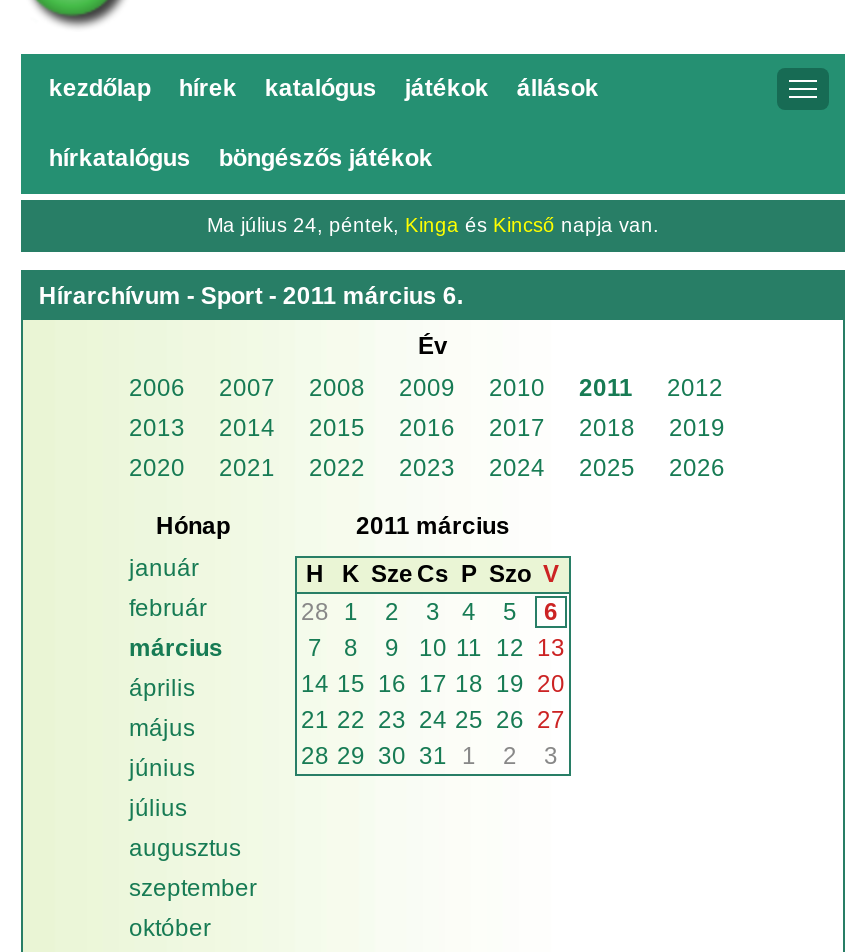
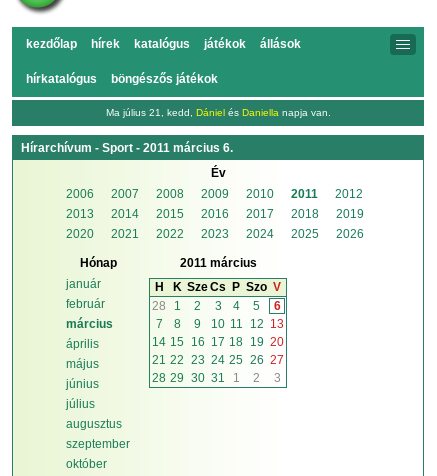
- Ma július 24, péntek, Kinga és Kincső napja van.
+ Ma július 21, kedd, Dániel és Daniella napja van.
